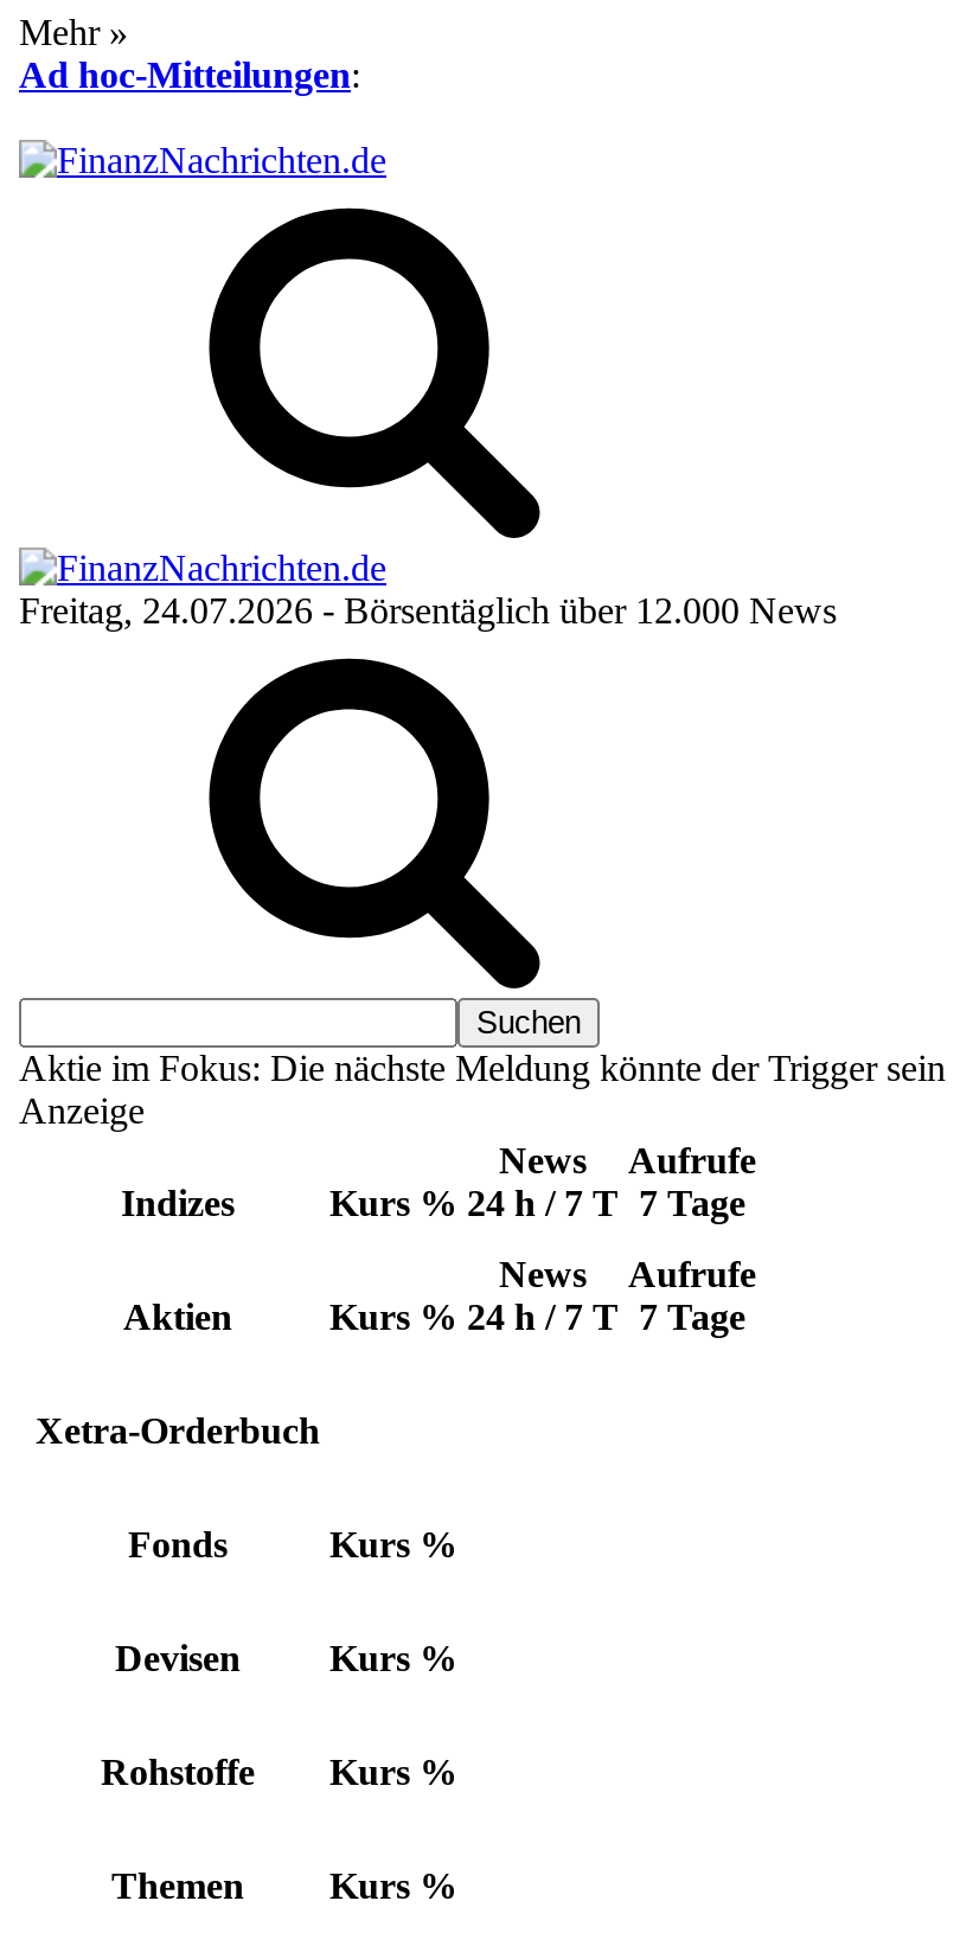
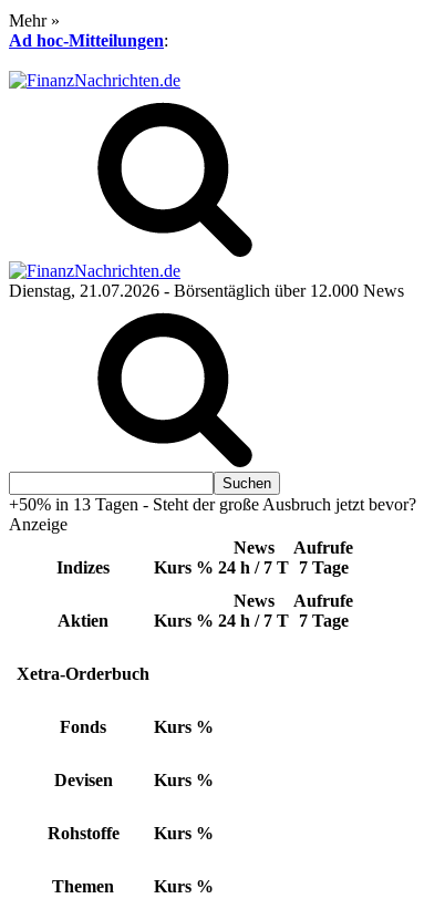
- Freitag, 24.07.2026 - Börsentäglich über 12.000 News
+ Dienstag, 21.07.2026 - Börsentäglich über 12.000 News

- Aktie im Fokus: Die nächste Meldung könnte der Trigger sein
+ +50% in 13 Tagen - Steht der große Ausbruch jetzt bevor?
